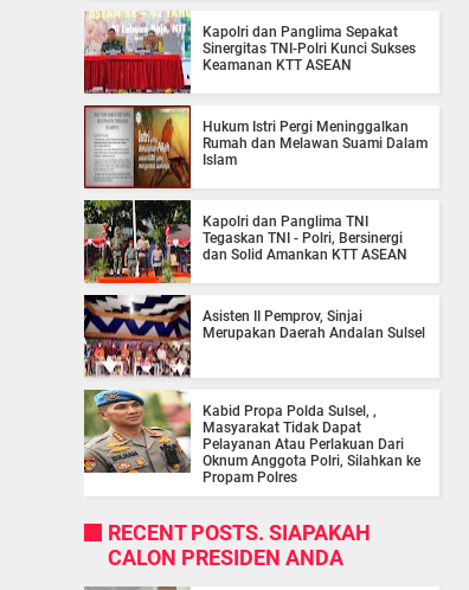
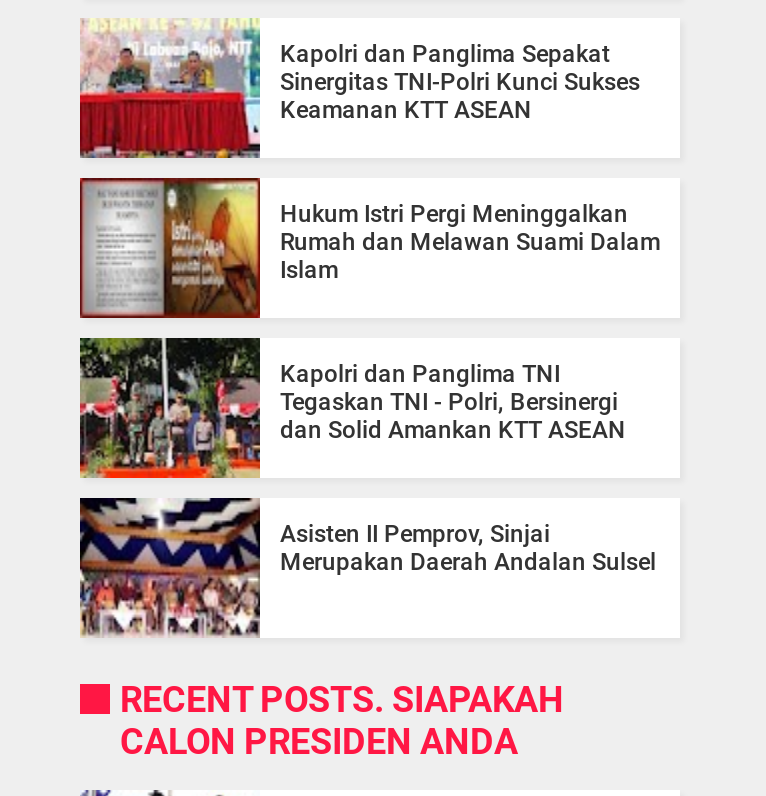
- [image]
- Kabid Propa Polda Sulsel, ,
- Masyarakat Tidak Dapat
- Pelayanan Atau Perlakuan Dari
- Oknum Anggota Polri, Silahkan ke
- Propam Polres
